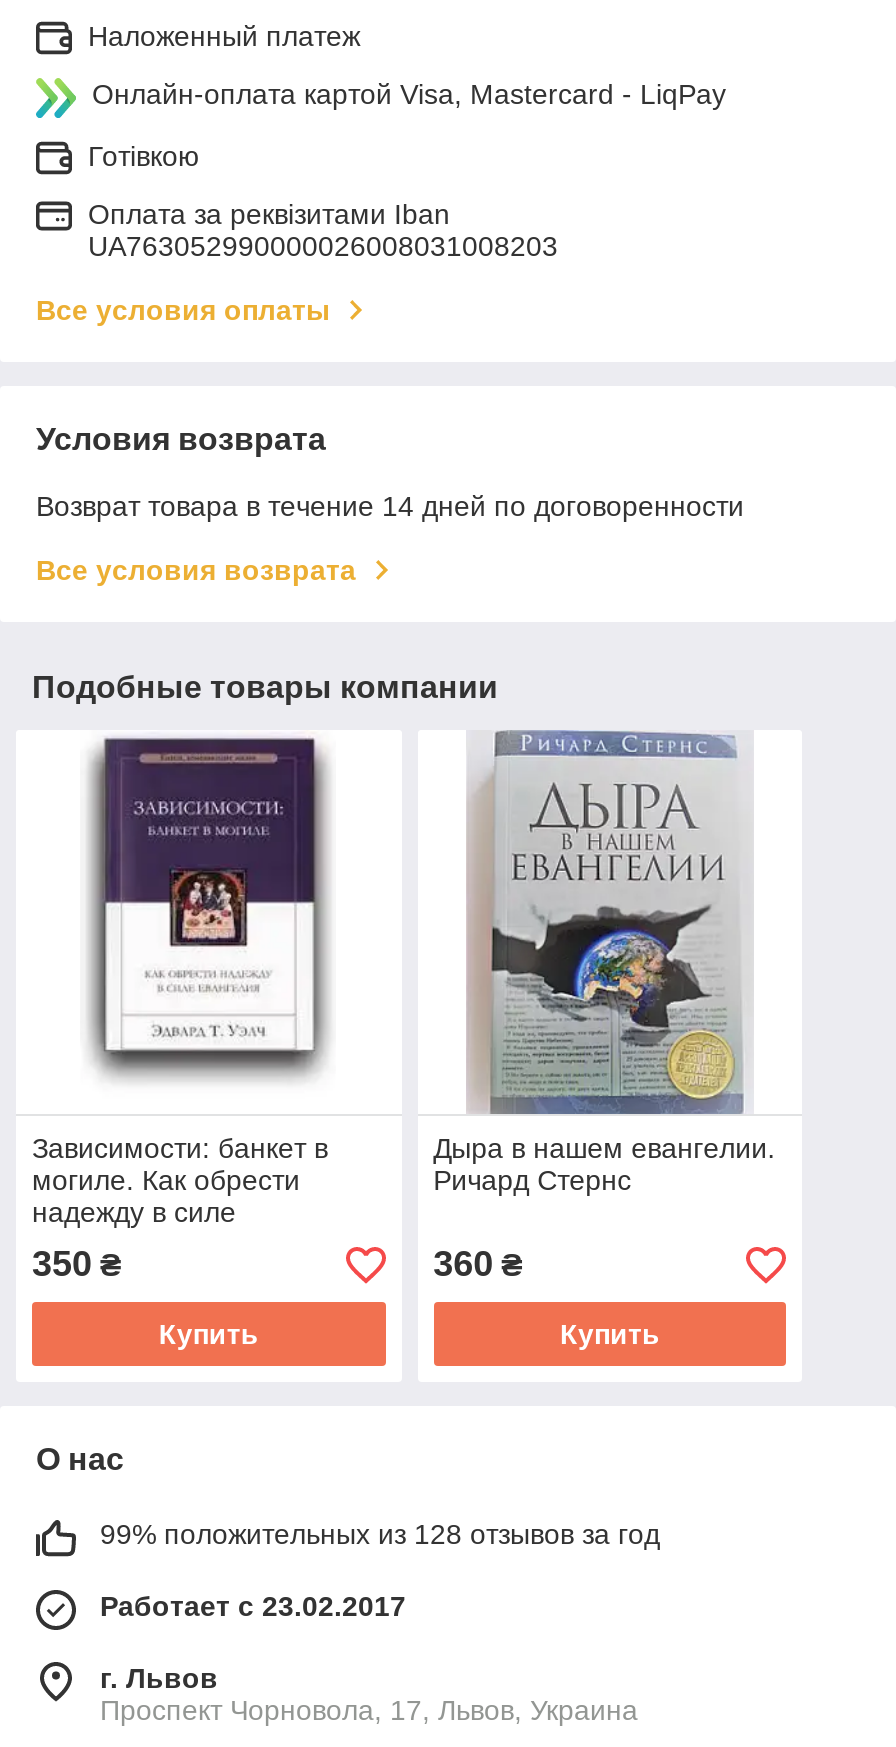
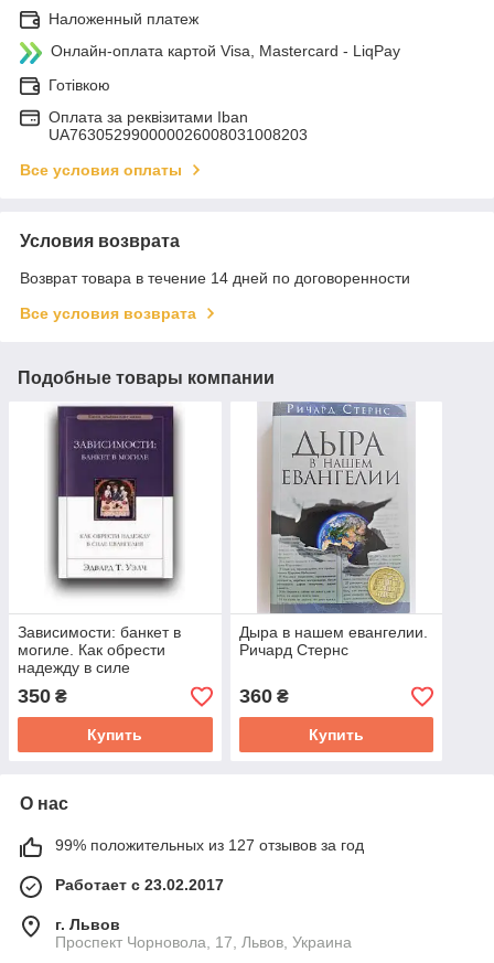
- 99% положительных из 128 отзывов за год
+ 99% положительных из 127 отзывов за год
